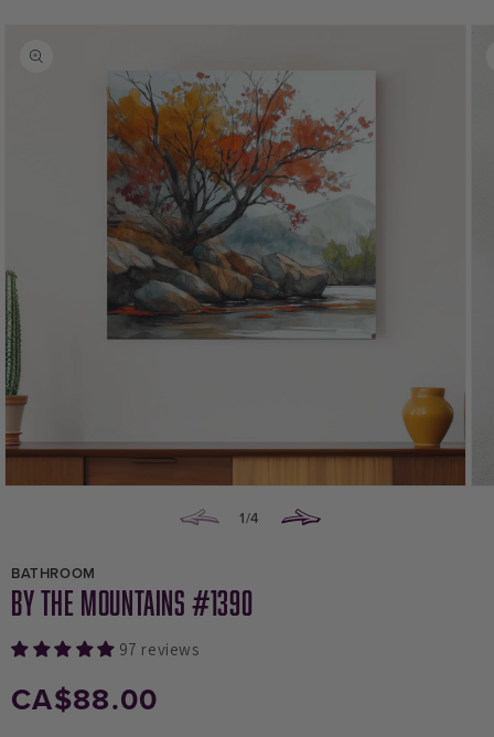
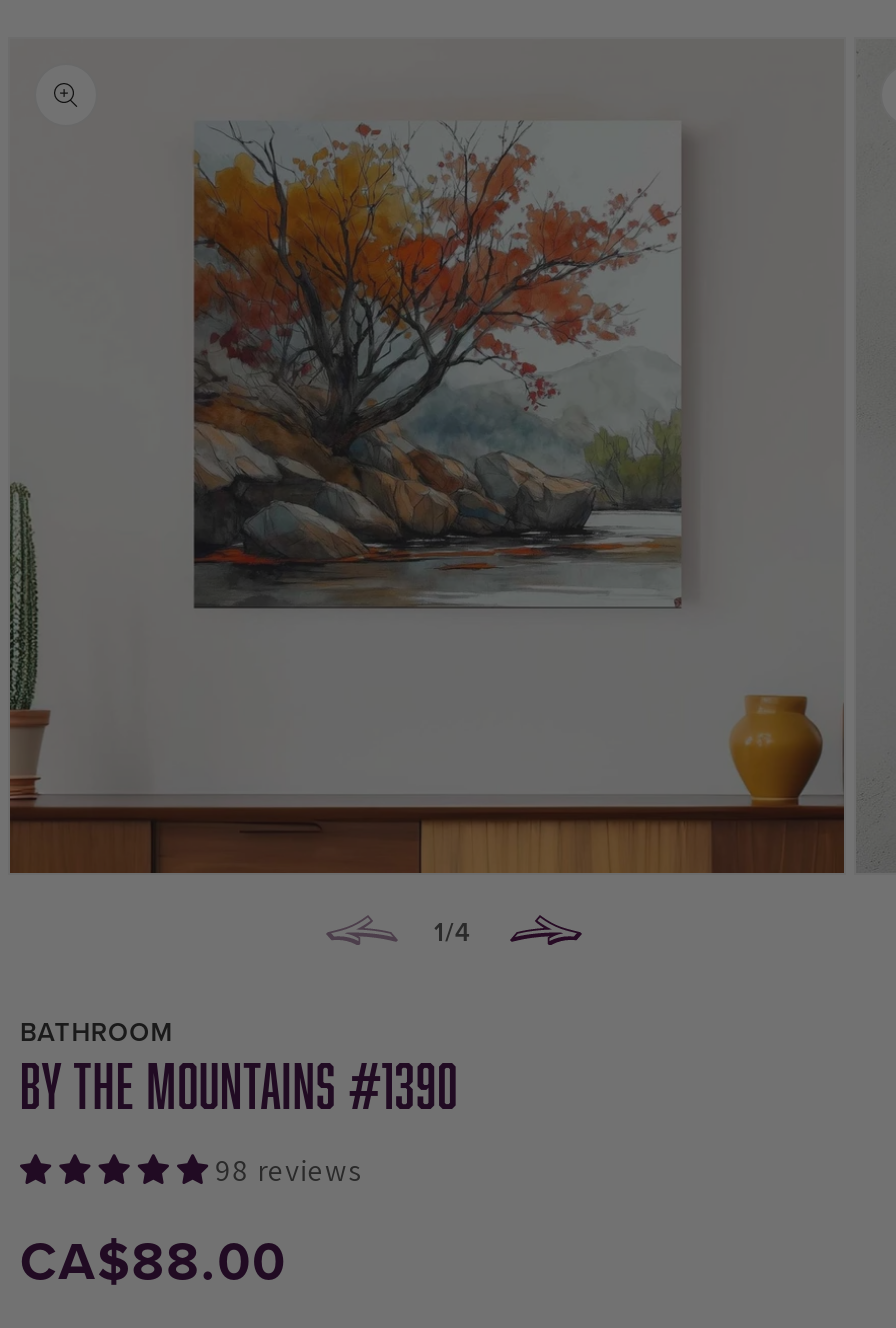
- 97 reviews
+ 98 reviews
